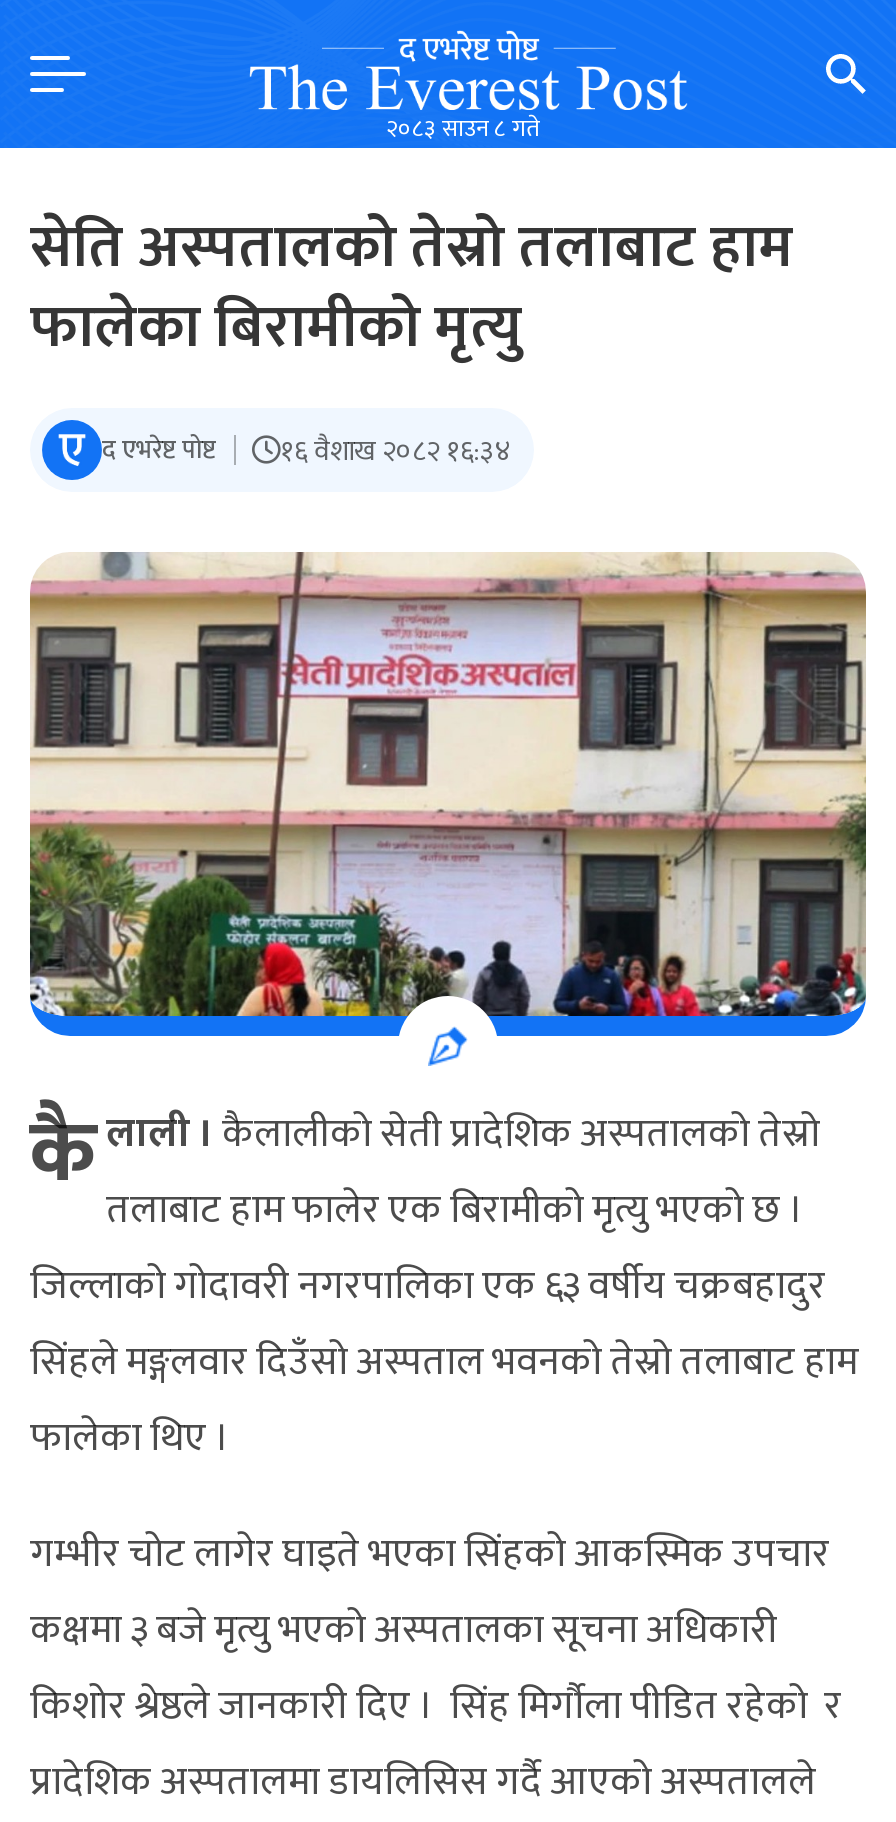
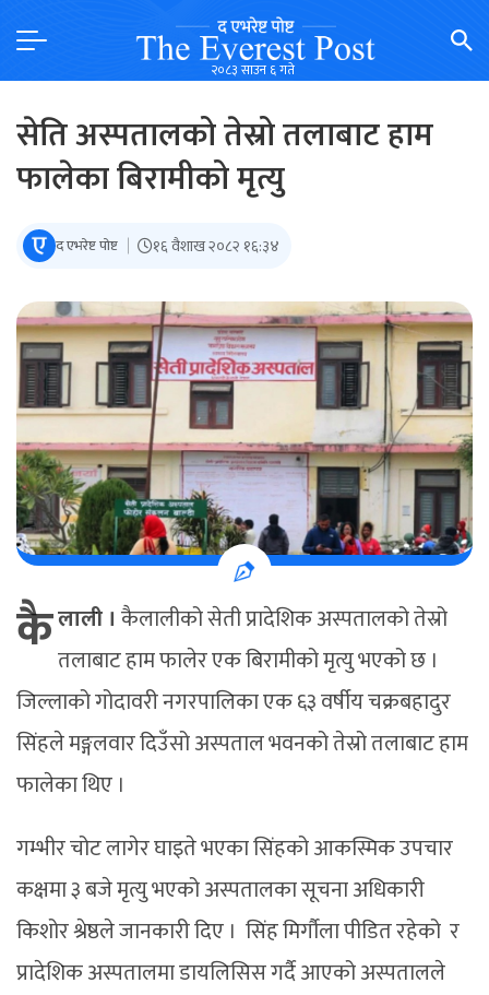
- २०८३ साउन ८ गते
+ २०८३ साउन ६ गते
